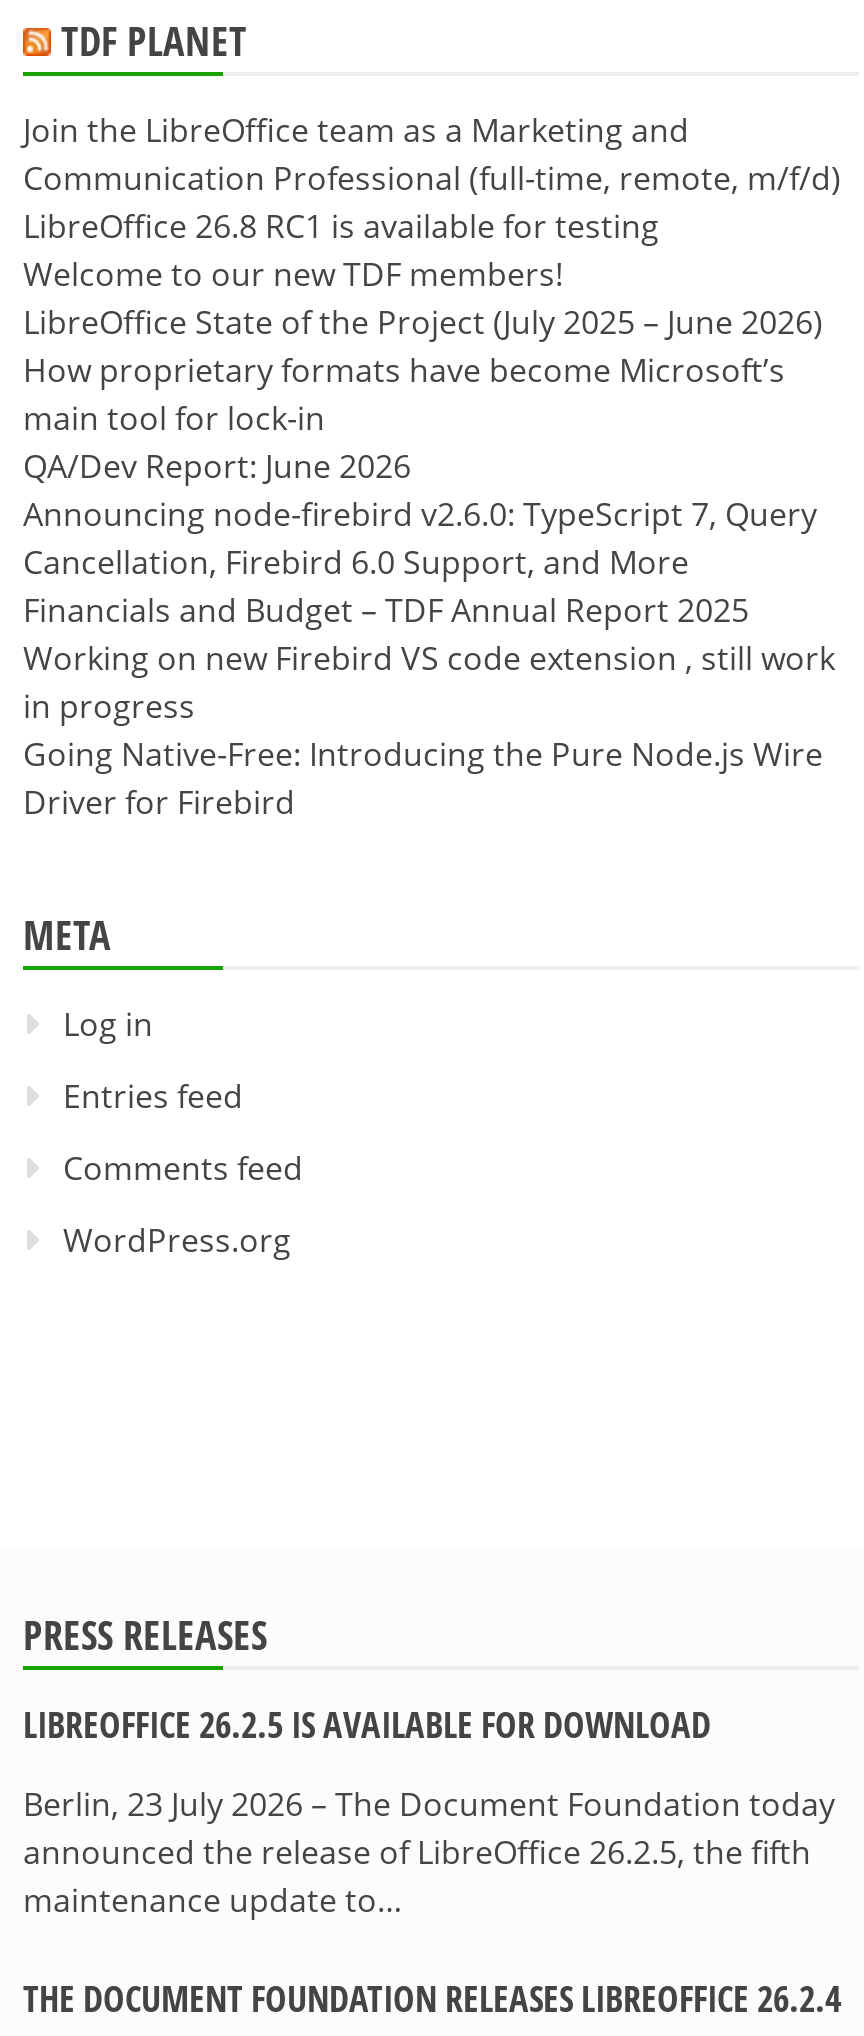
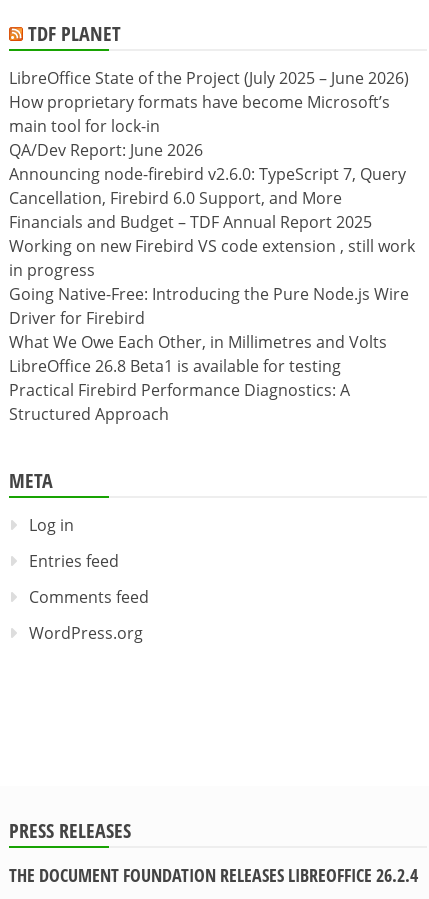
- Join the LibreOffice team as a Marketing and
- Communication Professional (full-time, remote, m/f/d)
- LibreOffice 26.8 RC1 is available for testing
- Welcome to our new TDF members!

+ What We Owe Each Other, in Millimetres and Volts
+ LibreOffice 26.8 Beta1 is available for testing
+ Practical Firebird Performance Diagnostics: A
+ Structured Approach

- LIBREOFFICE 26.2.5 IS AVAILABLE FOR DOWNLOAD
- Berlin, 23 July 2026 – The Document Foundation today
- announced the release of LibreOffice 26.2.5, the fifth
- maintenance update to…
